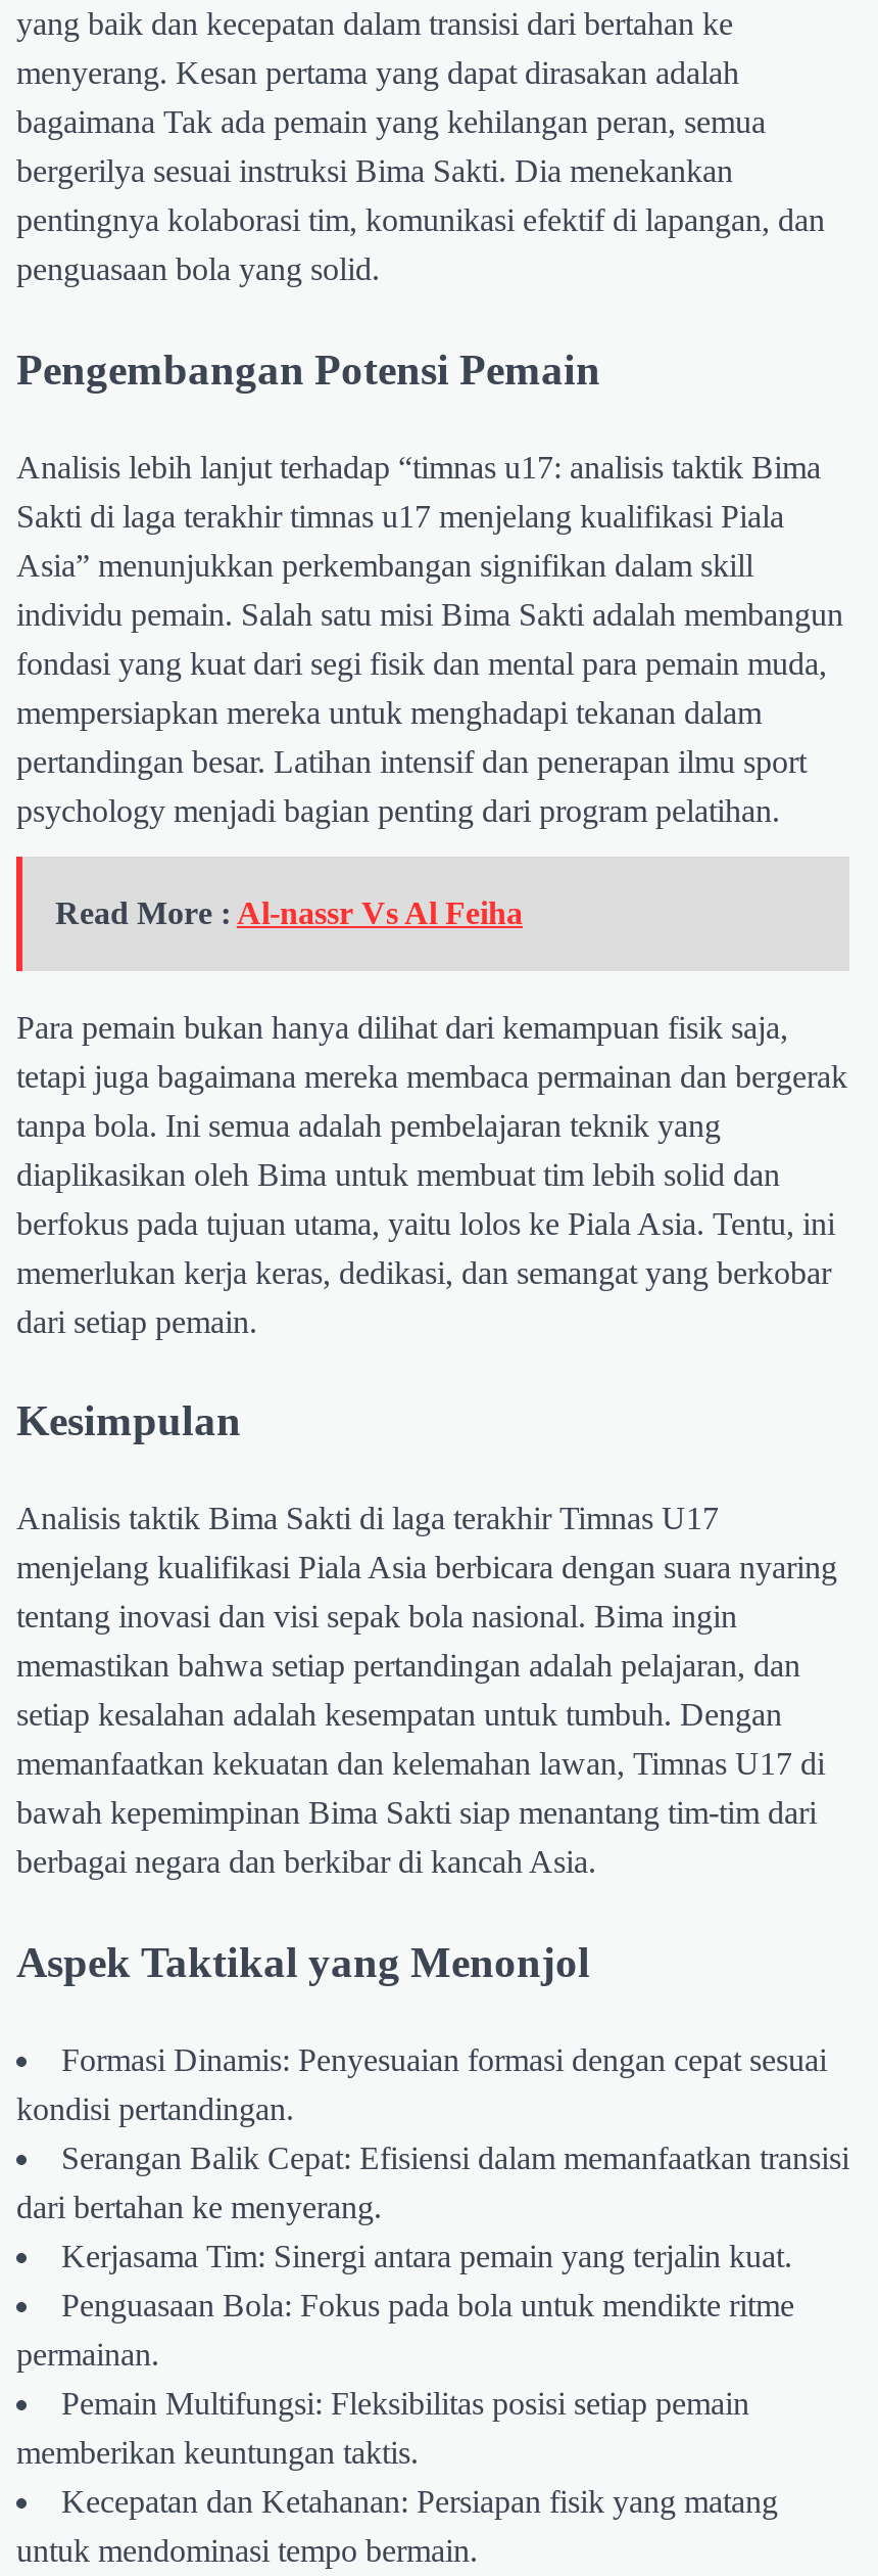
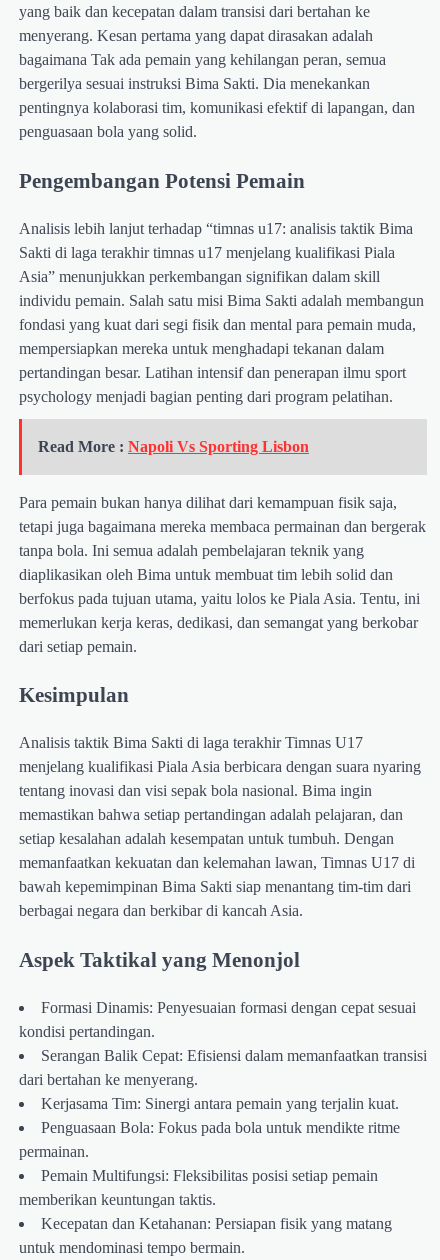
- Read More : Al-nassr Vs Al Feiha
+ Read More : Napoli Vs Sporting Lisbon
